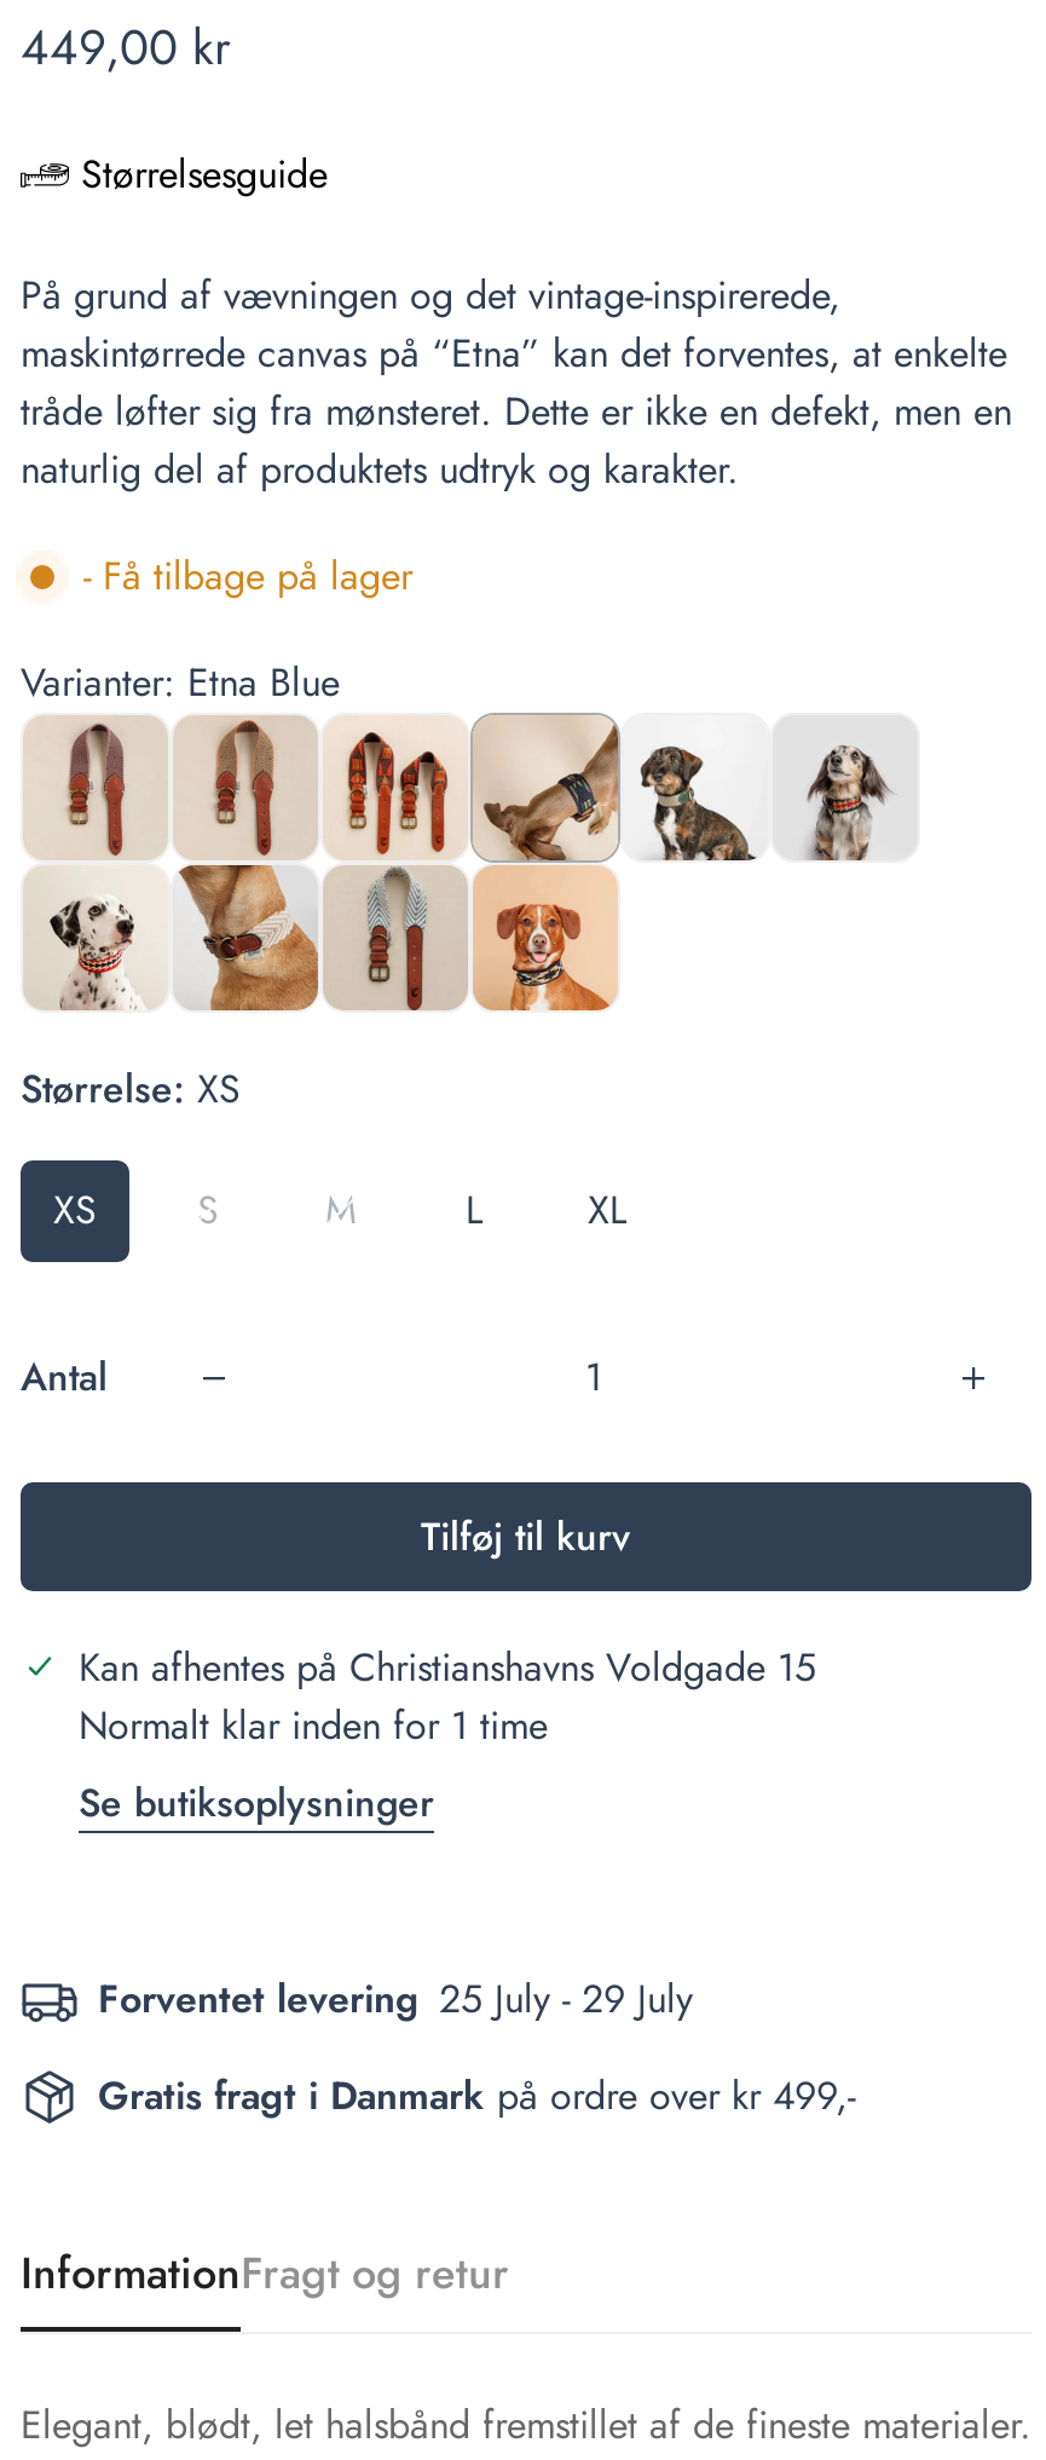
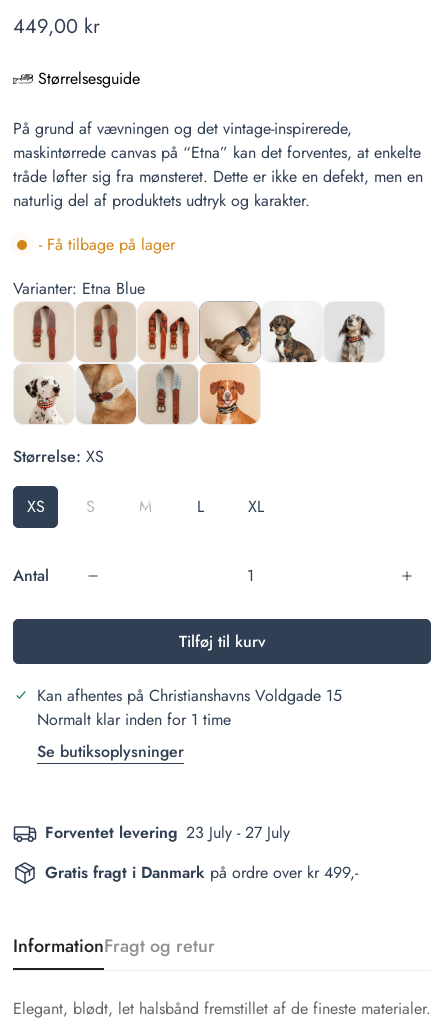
- Forventet levering 25 July - 29 July
+ Forventet levering 23 July - 27 July
